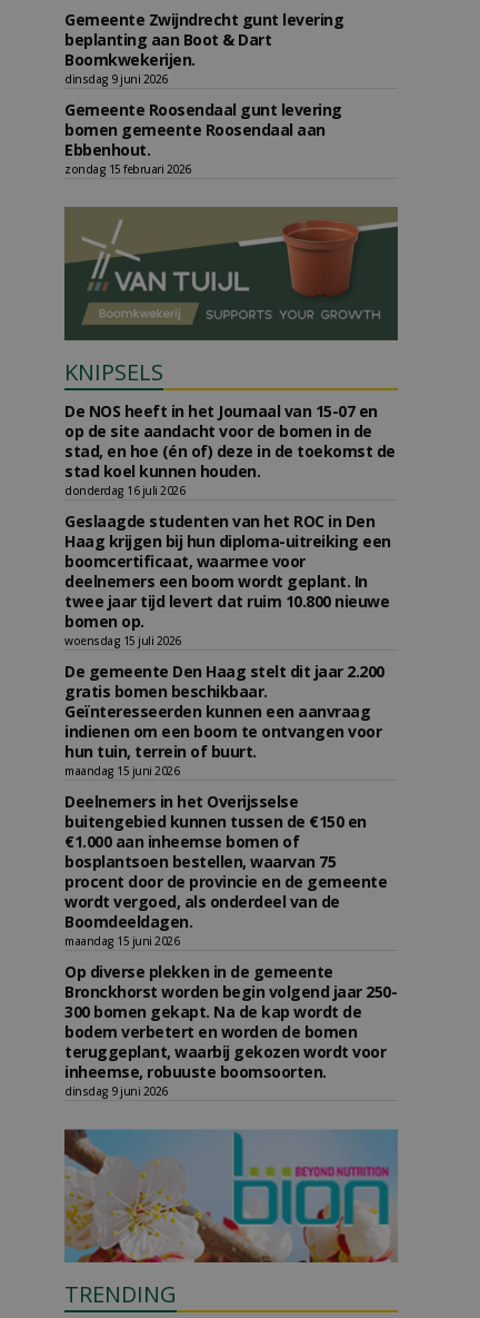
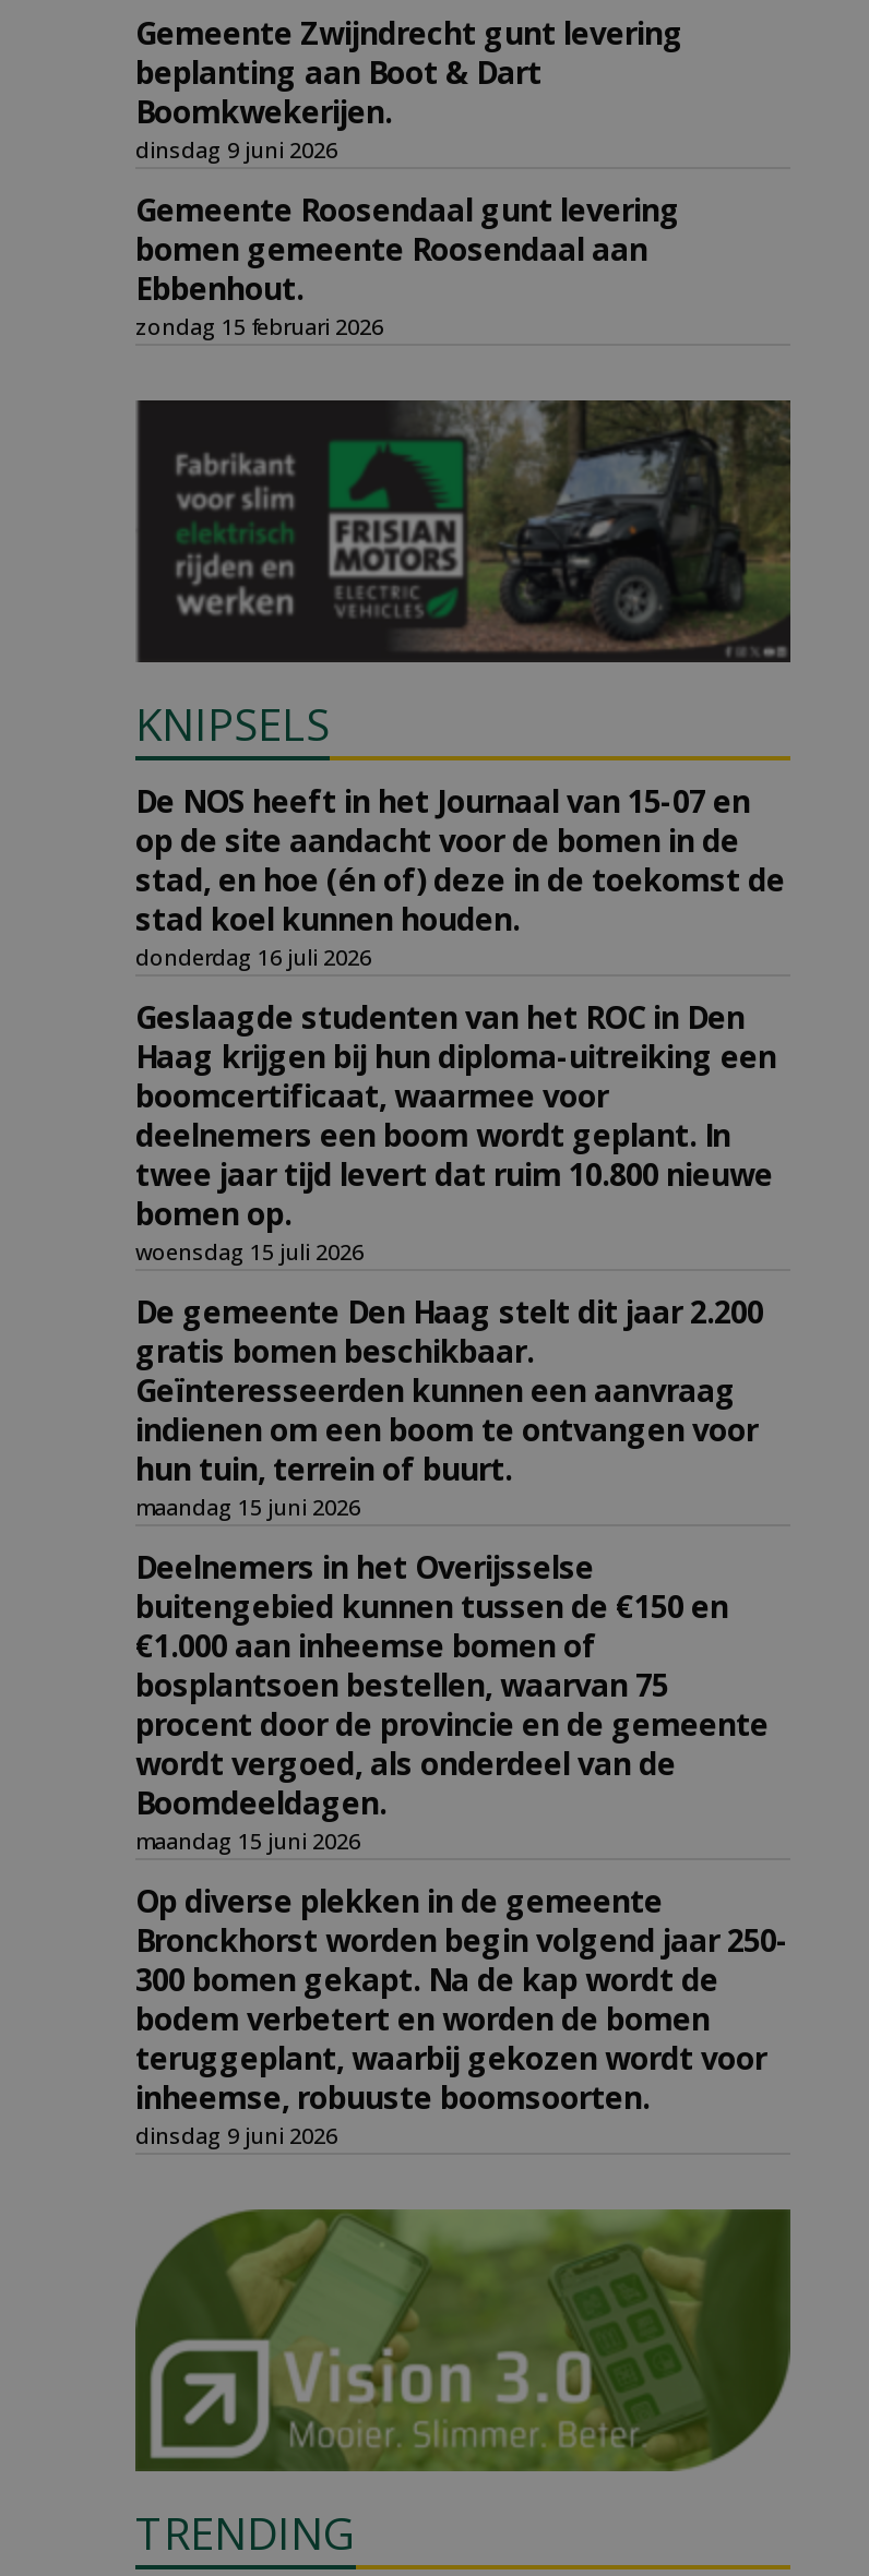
- [image]
+ [image]

- [image]
+ [image]
